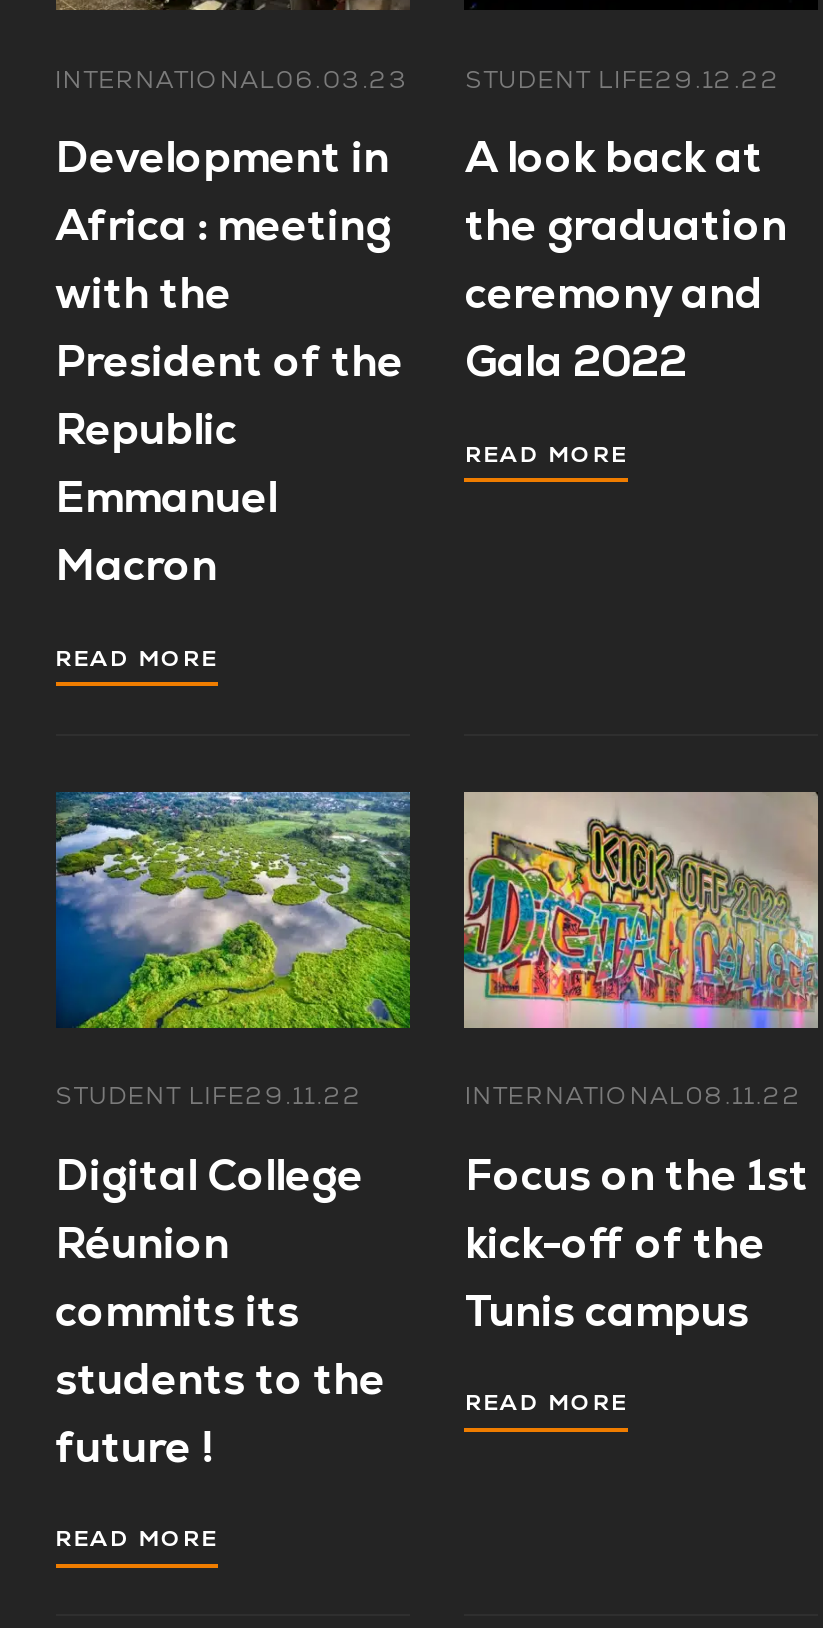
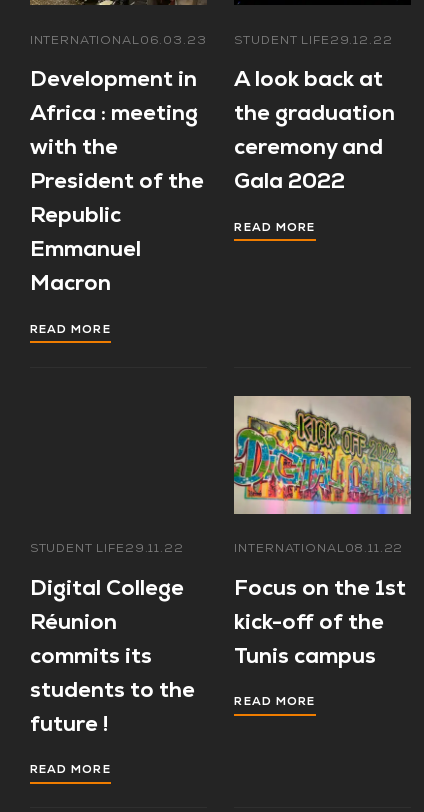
- [image]
